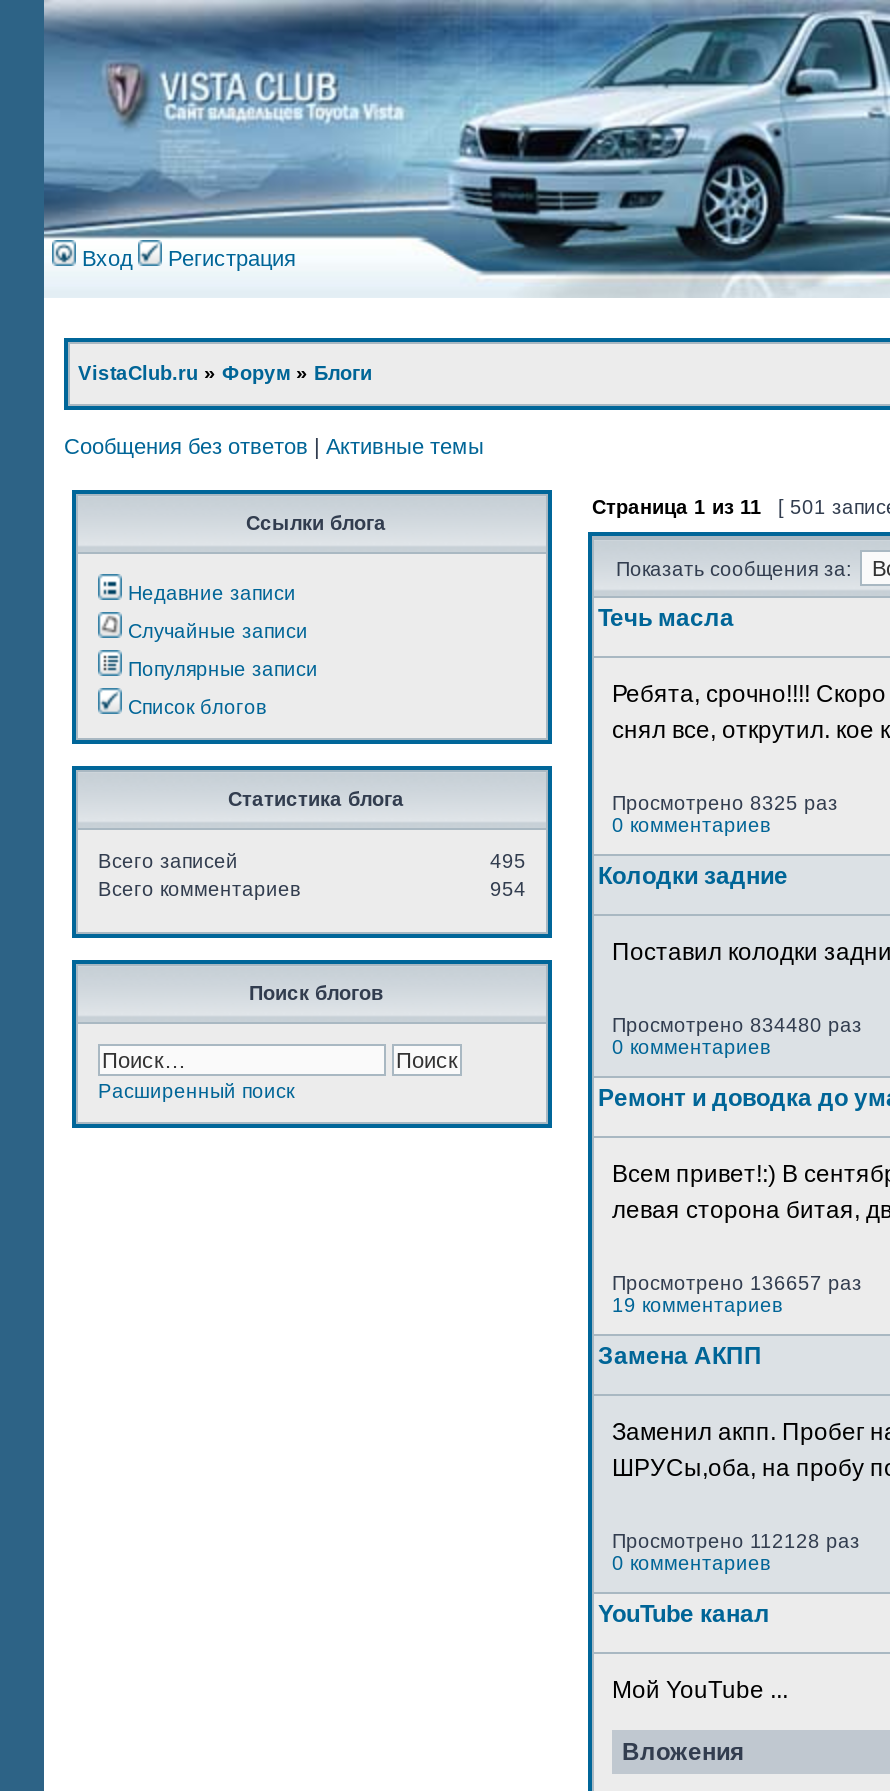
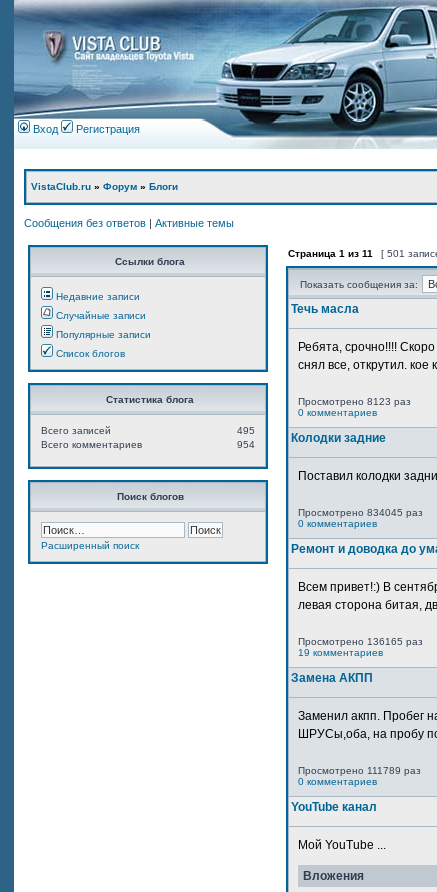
- Просмотрено 8325 раз
+ Просмотрено 8123 раз

- Просмотрено 834480 раз
+ Просмотрено 834045 раз

- Просмотрено 136657 раз
+ Просмотрено 136165 раз

- Просмотрено 112128 раз
+ Просмотрено 111789 раз
